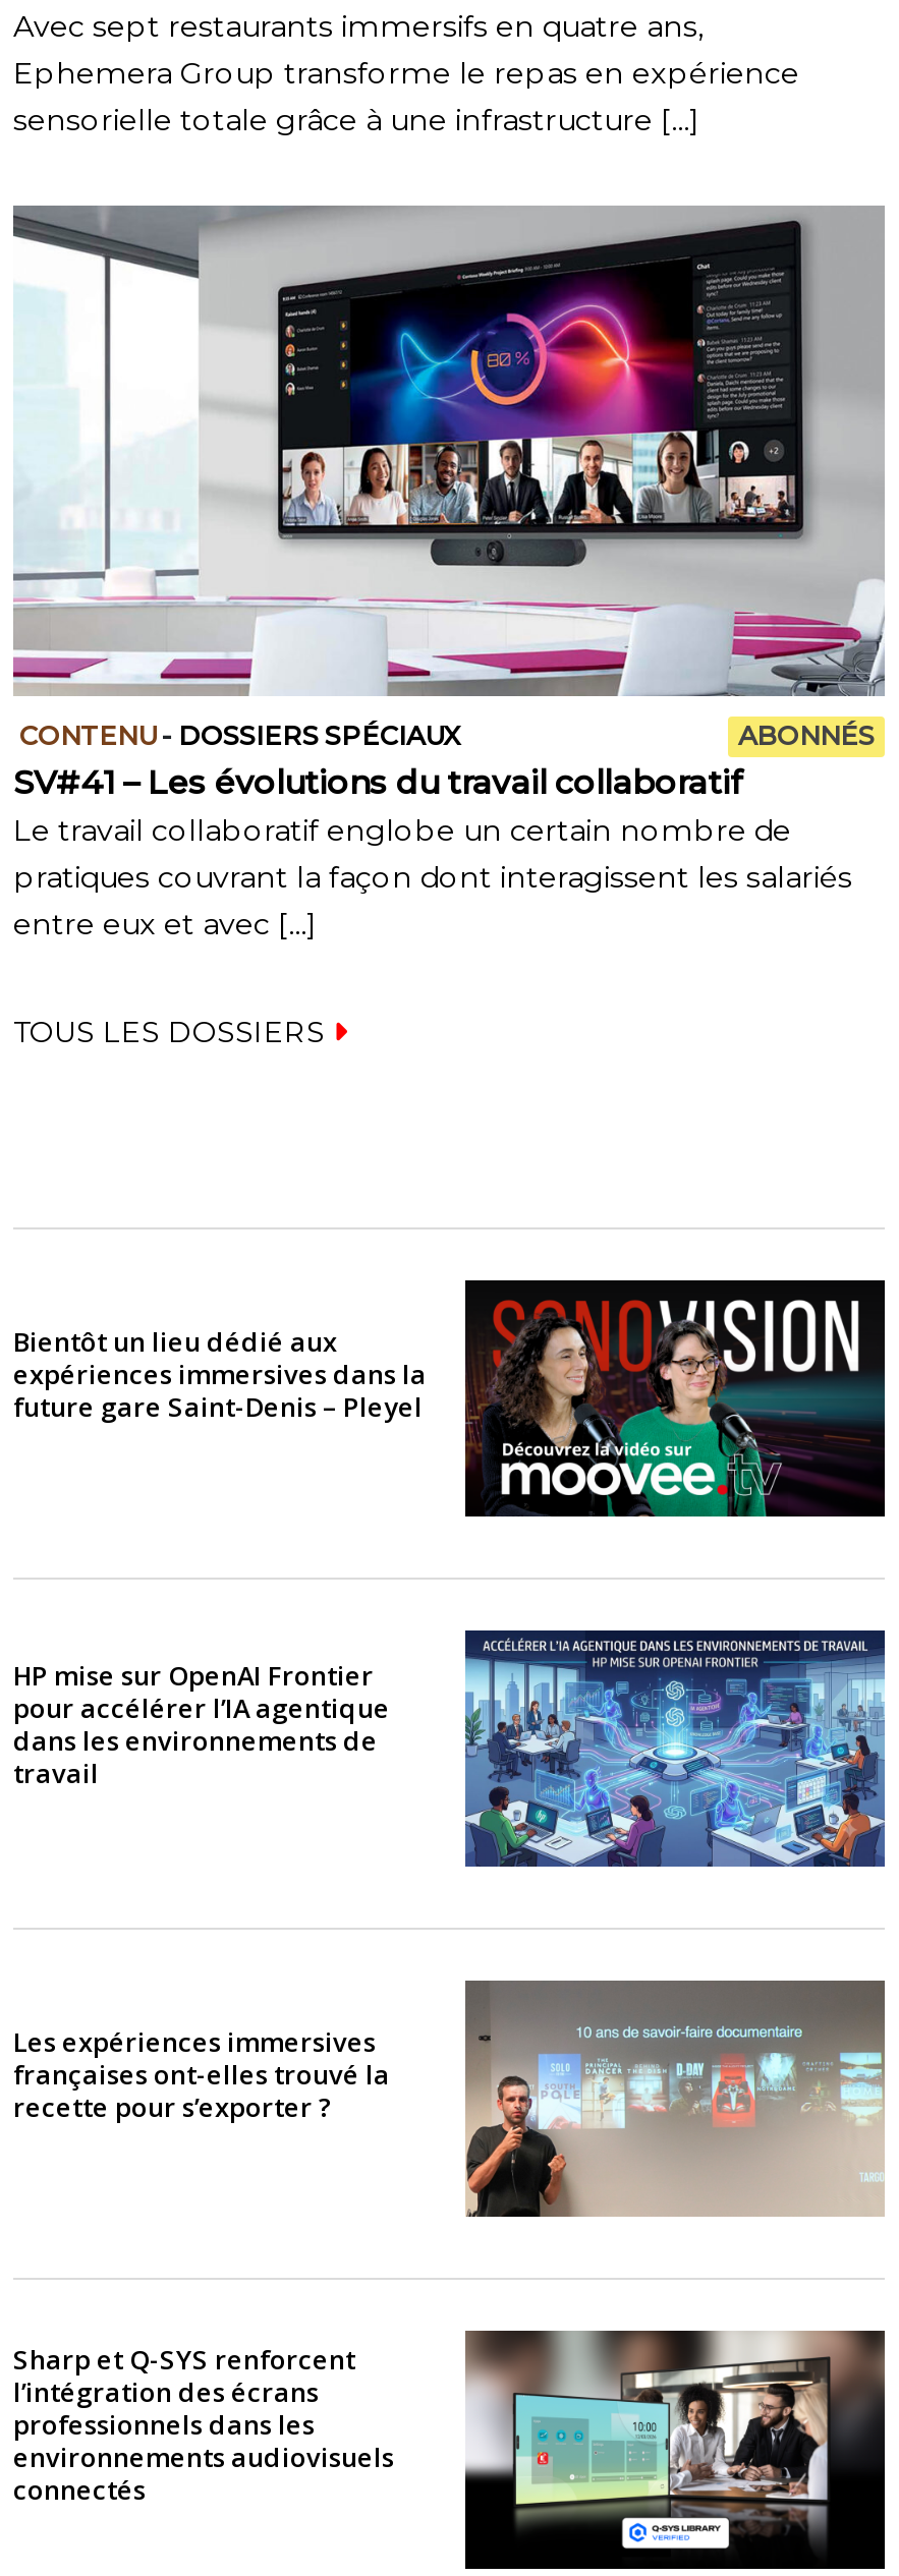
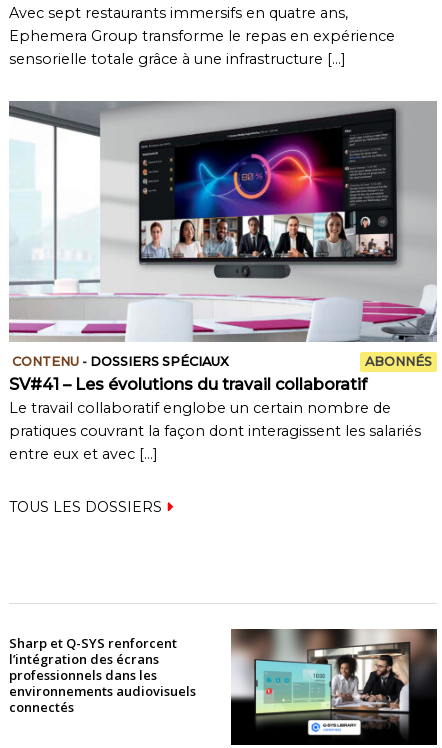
- [image]
- Bientôt un lieu dédié aux
- expériences immersives dans la
- future gare Saint-Denis – Pleyel

- [image]
- HP mise sur OpenAI Frontier
- pour accélérer l’IA agentique
- dans les environnements de
- travail

- [image]
- Les expériences immersives
- françaises ont-elles trouvé la
- recette pour s’exporter ?
